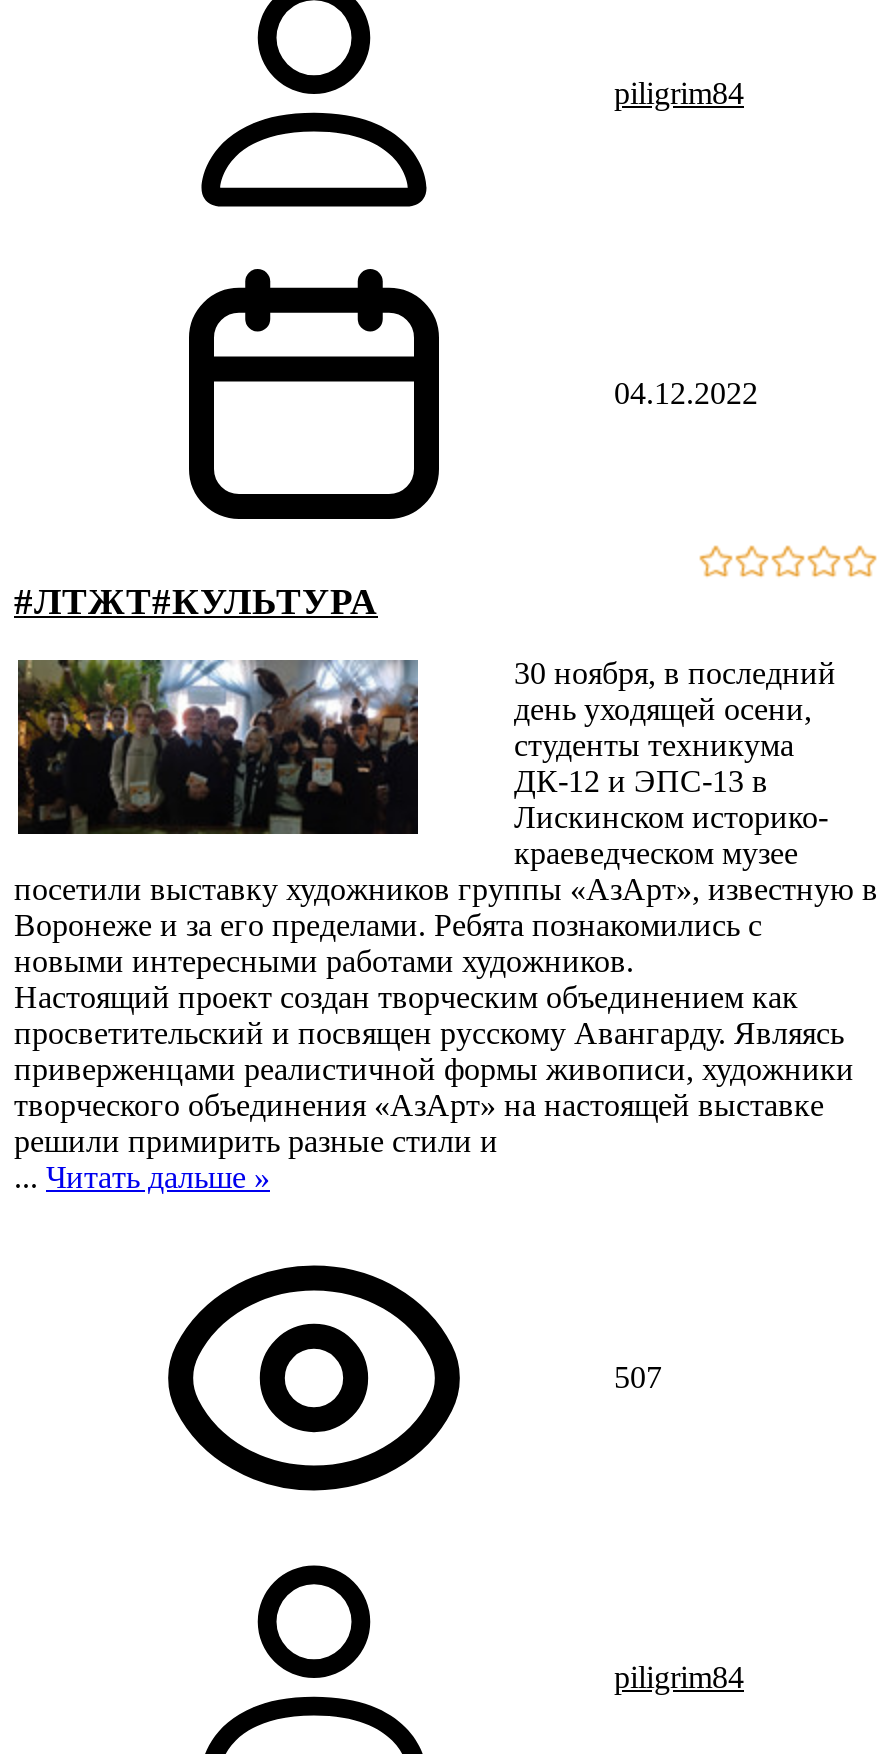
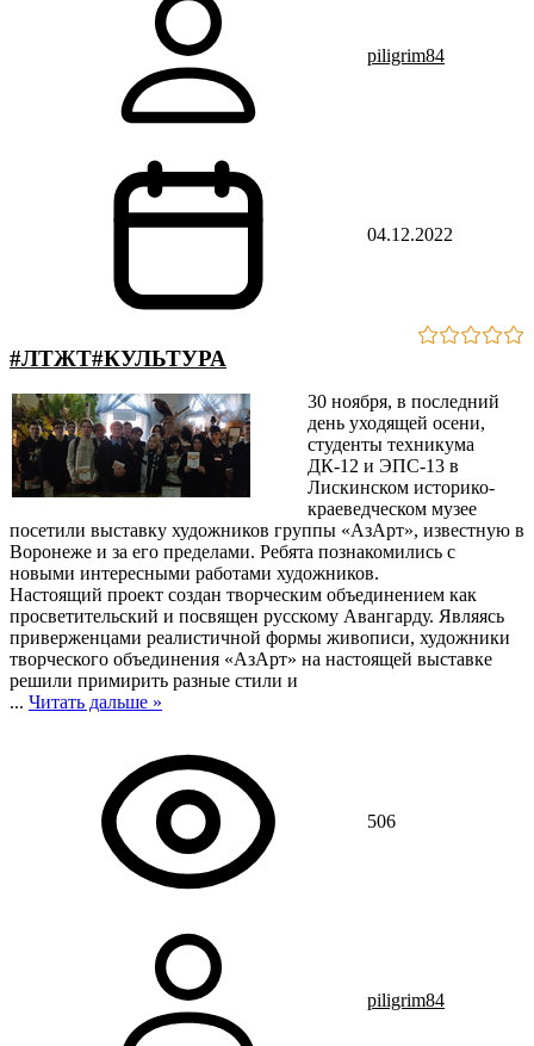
- 507
+ 506
